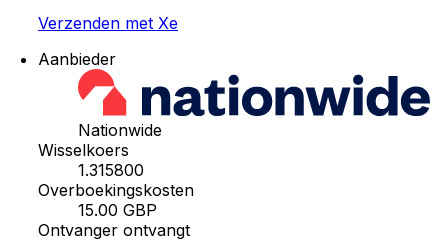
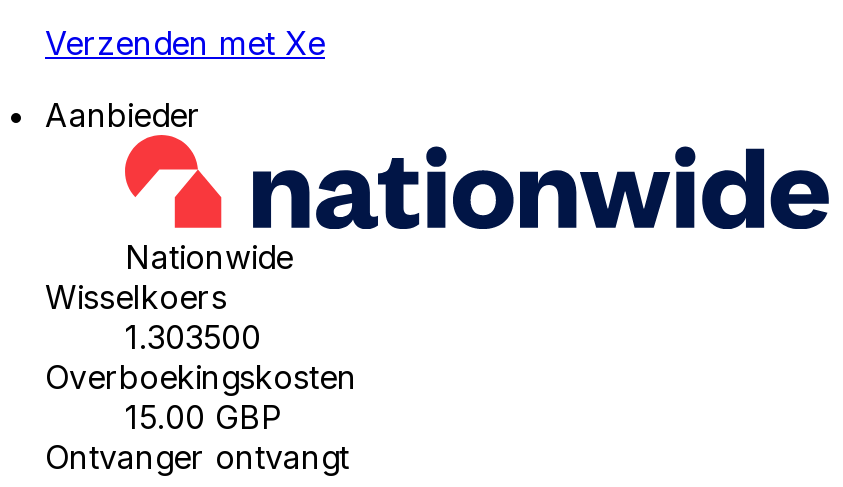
- 1.315800
+ 1.303500
